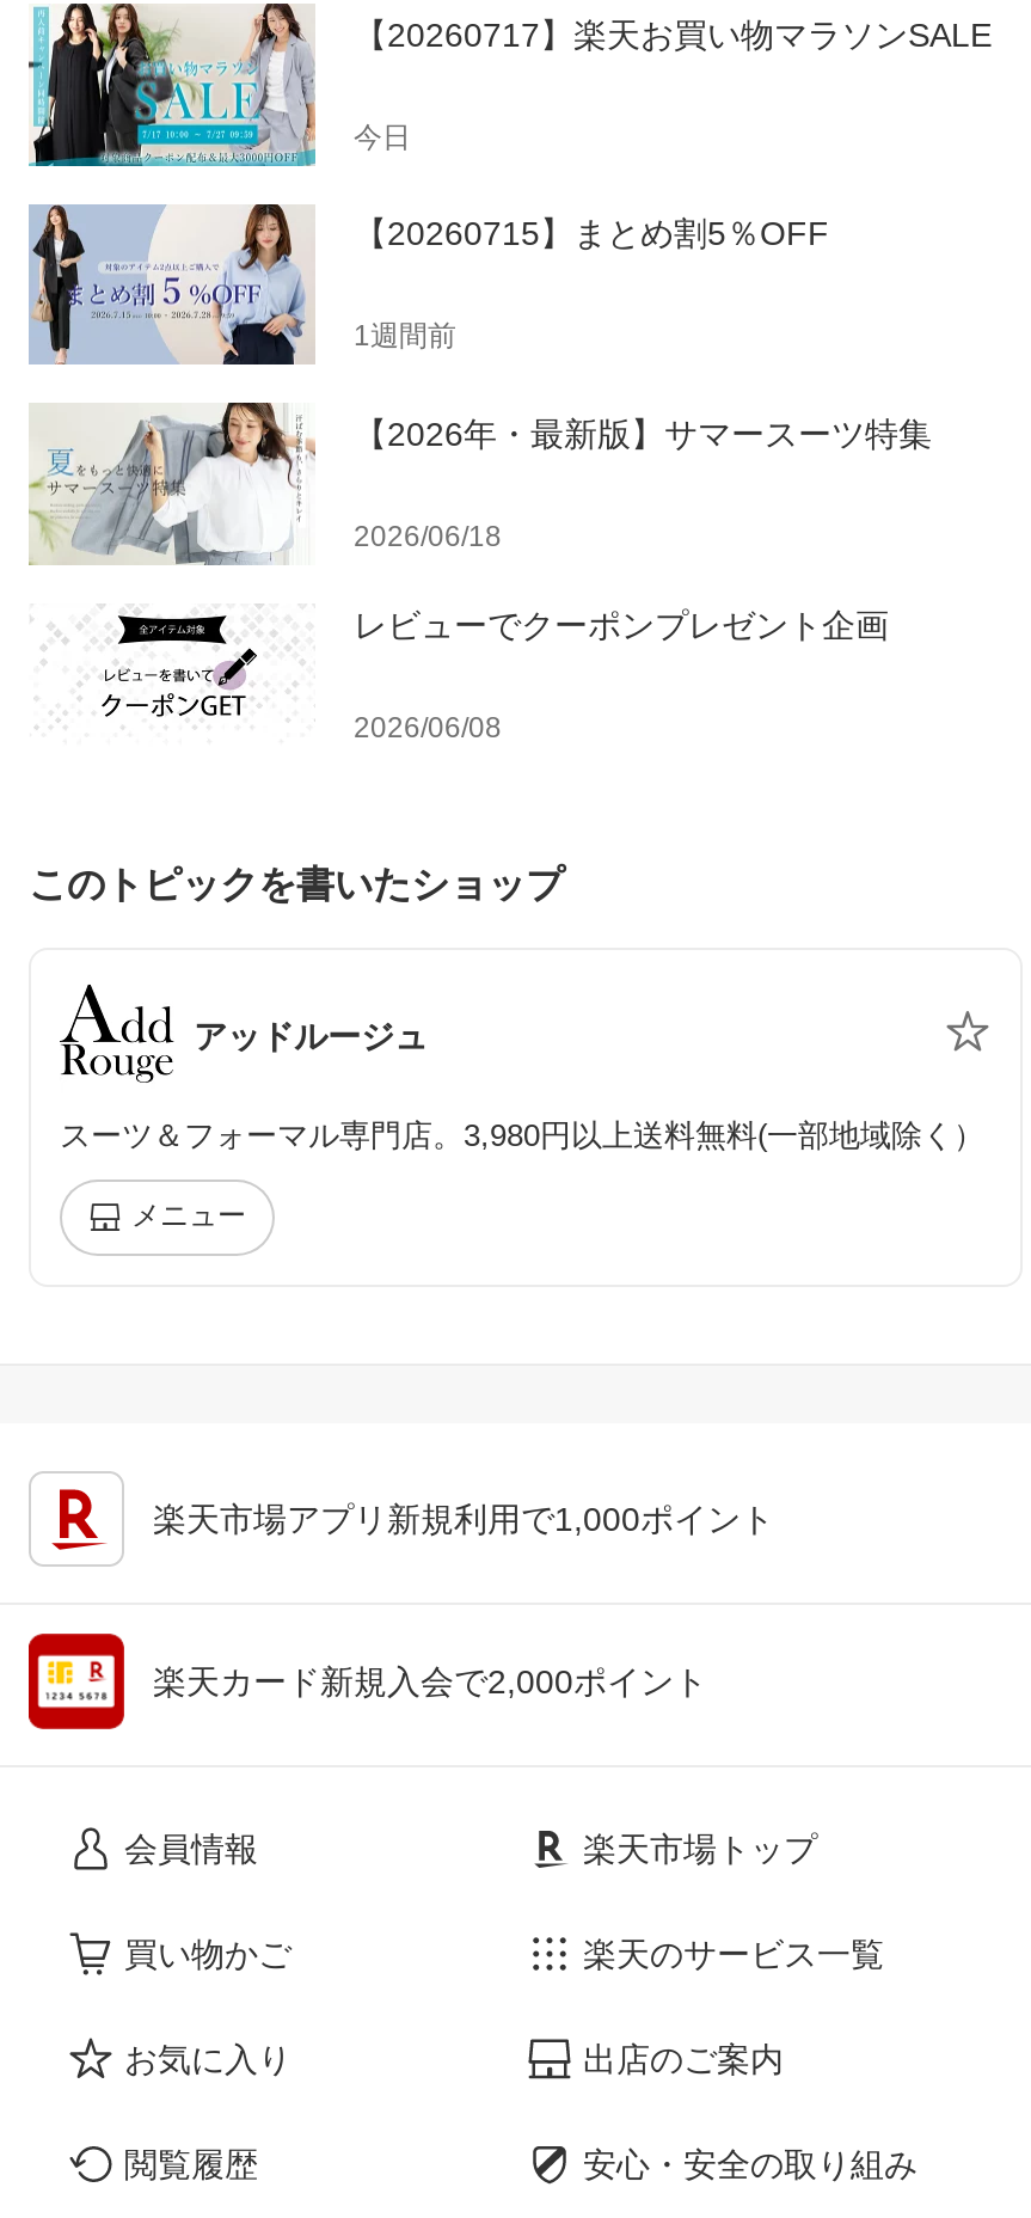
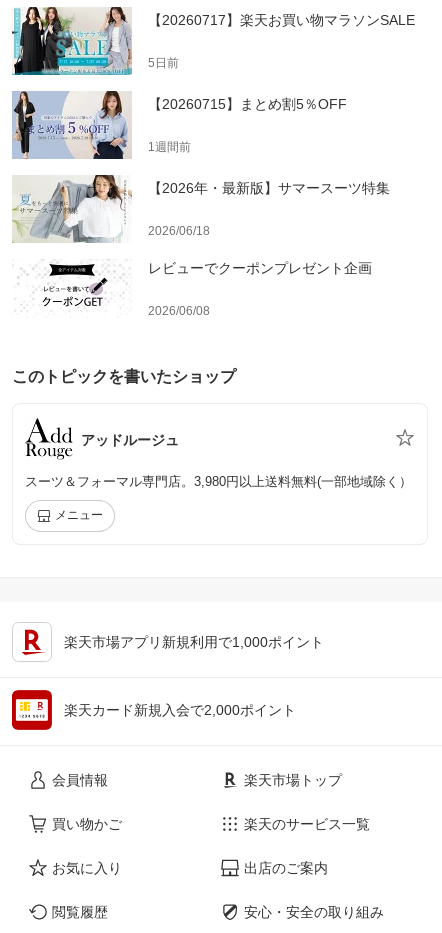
- 今日
+ 5日前
